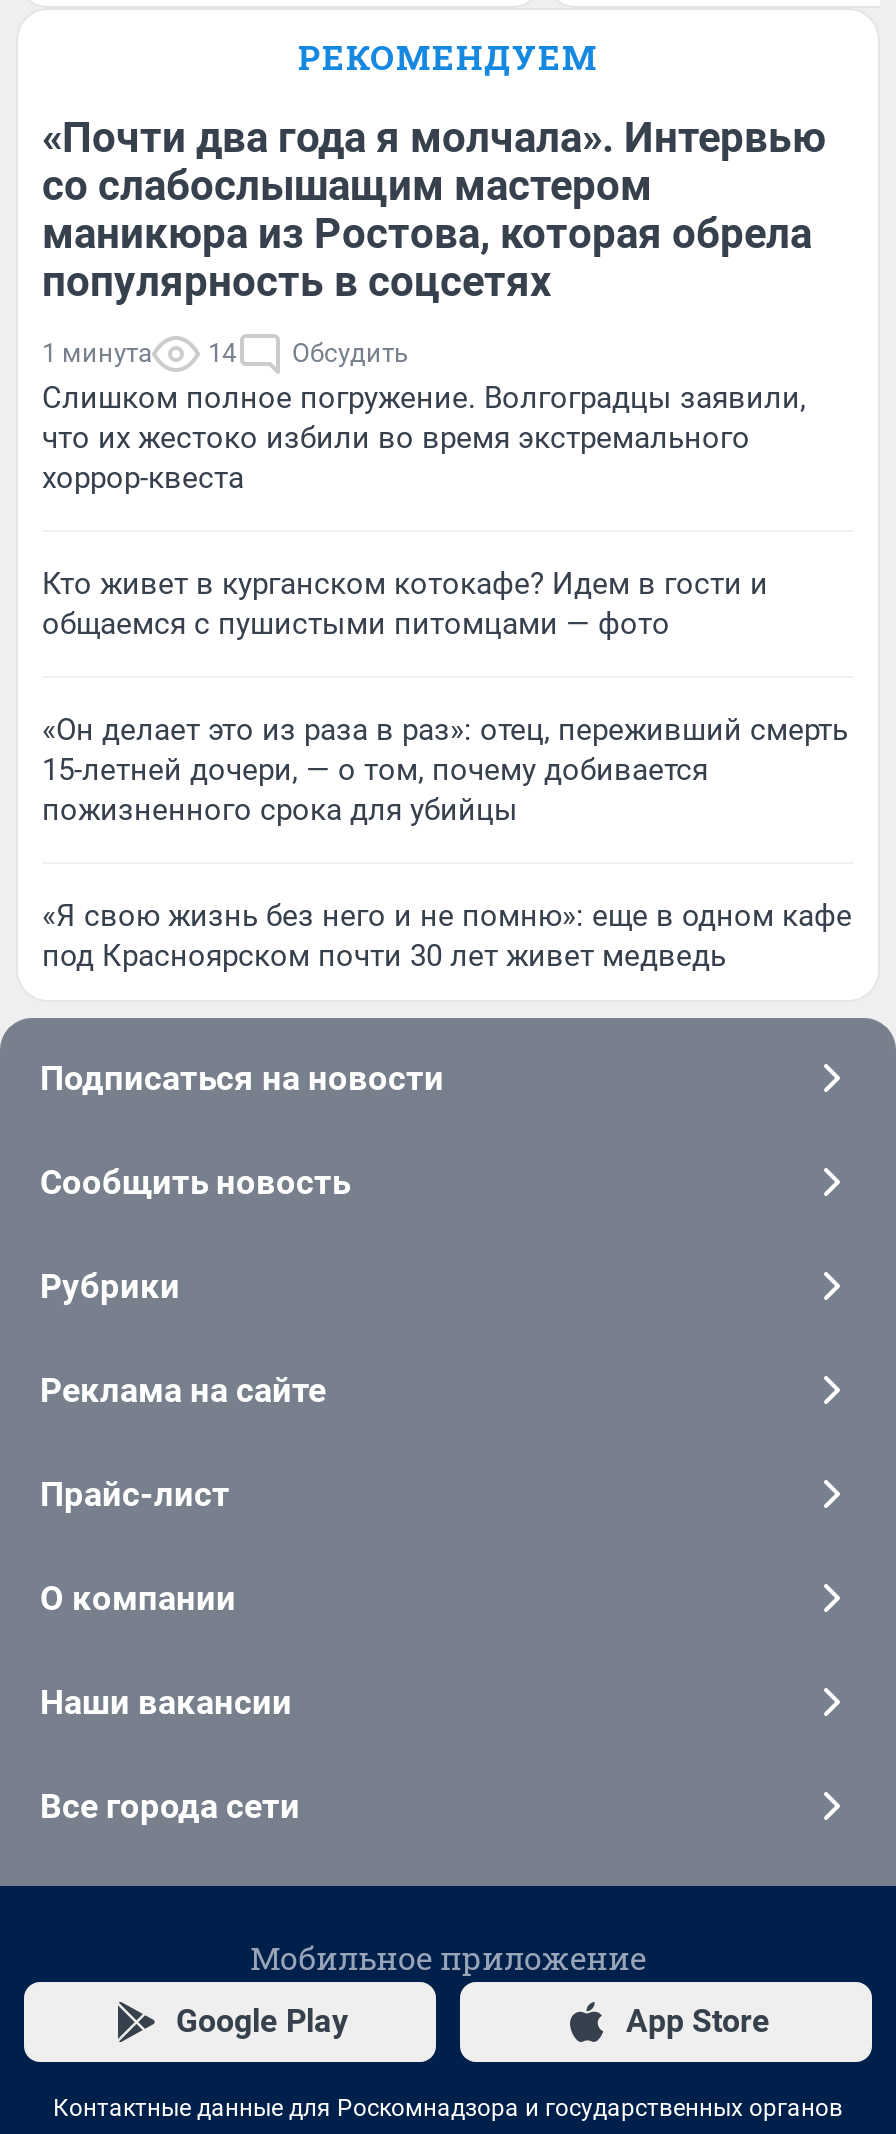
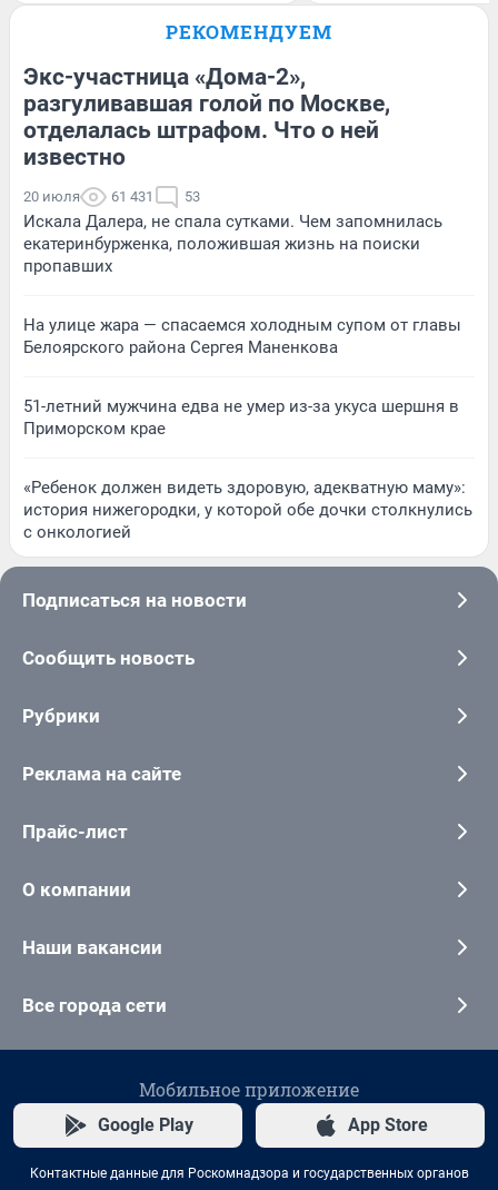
- «Почти два года я молчала». Интервью
- со слабослышащим мастером
- маникюра из Ростова, которая обрела
- популярность в соцсетях
+ Экс-участница «Дома-2»,
+ разгуливавшая голой по Москве,
+ отделалась штрафом. Что о ней
+ известно

- 1 минута
- 14
- Обсудить
- Слишком полное погружение. Волгоградцы заявили,
- что их жестоко избили во время экстремального
- хоррор-квеста
+ 20 июля
+ 61 431
+ 53
+ Искала Далера, не спала сутками. Чем запомнилась
+ екатеринбурженка, положившая жизнь на поиски
+ пропавших

- Кто живет в курганском котокафе? Идем в гости и
- общаемся с пушистыми питомцами — фото
+ На улице жара — спасаемся холодным супом от главы
+ Белоярского района Сергея Маненкова

- «Он делает это из раза в раз»: отец, переживший смерть
- 15-летней дочери, — о том, почему добивается
- пожизненного срока для убийцы
+ 51-летний мужчина едва не умер из-за укуса шершня в
+ Приморском крае

- «Я свою жизнь без него и не помню»: еще в одном кафе
- под Красноярском почти 30 лет живет медведь
+ «Ребенок должен видеть здоровую, адекватную маму»:
+ история нижегородки, у которой обе дочки столкнулись
+ с онкологией
